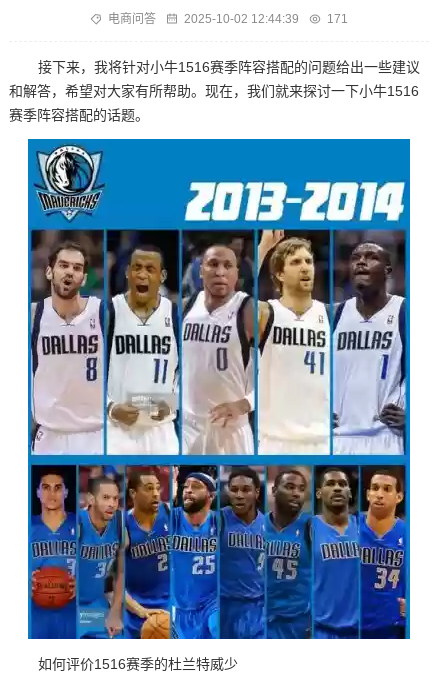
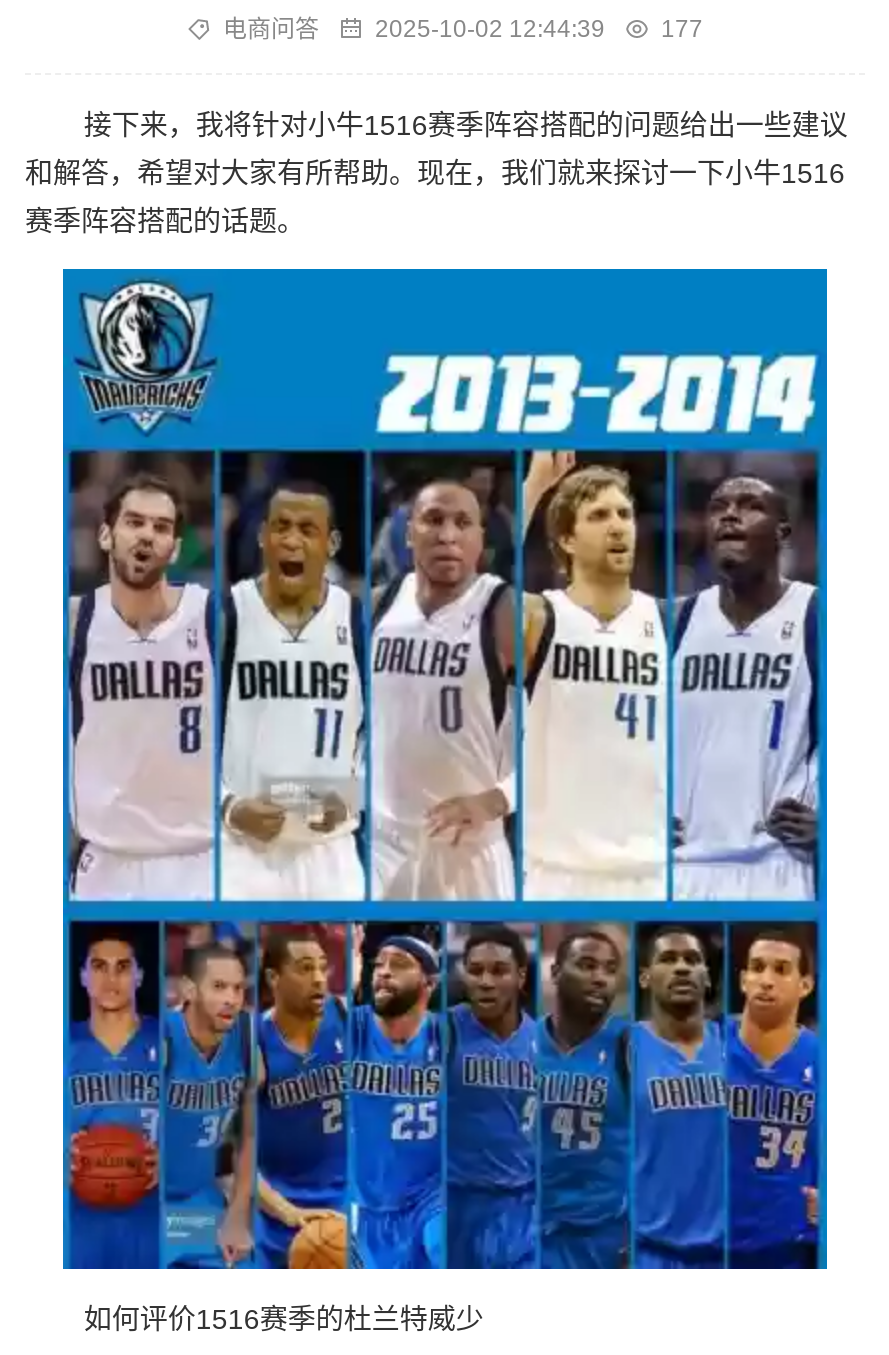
- 171
+ 177
